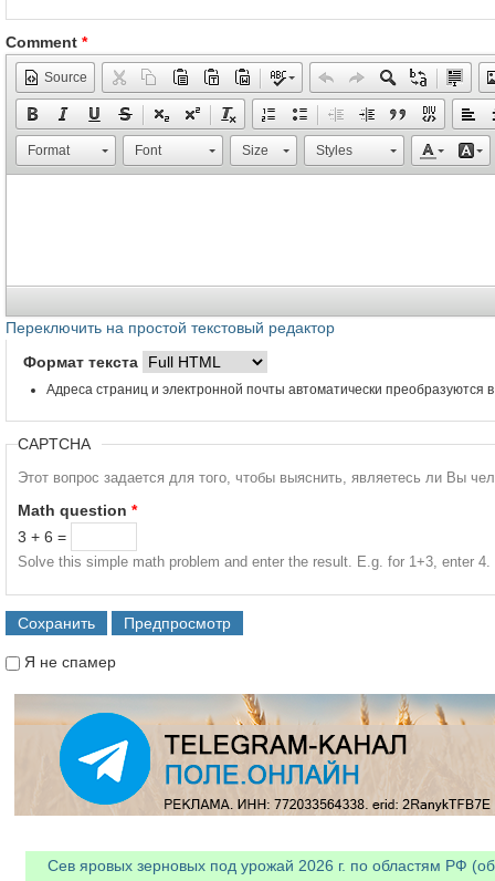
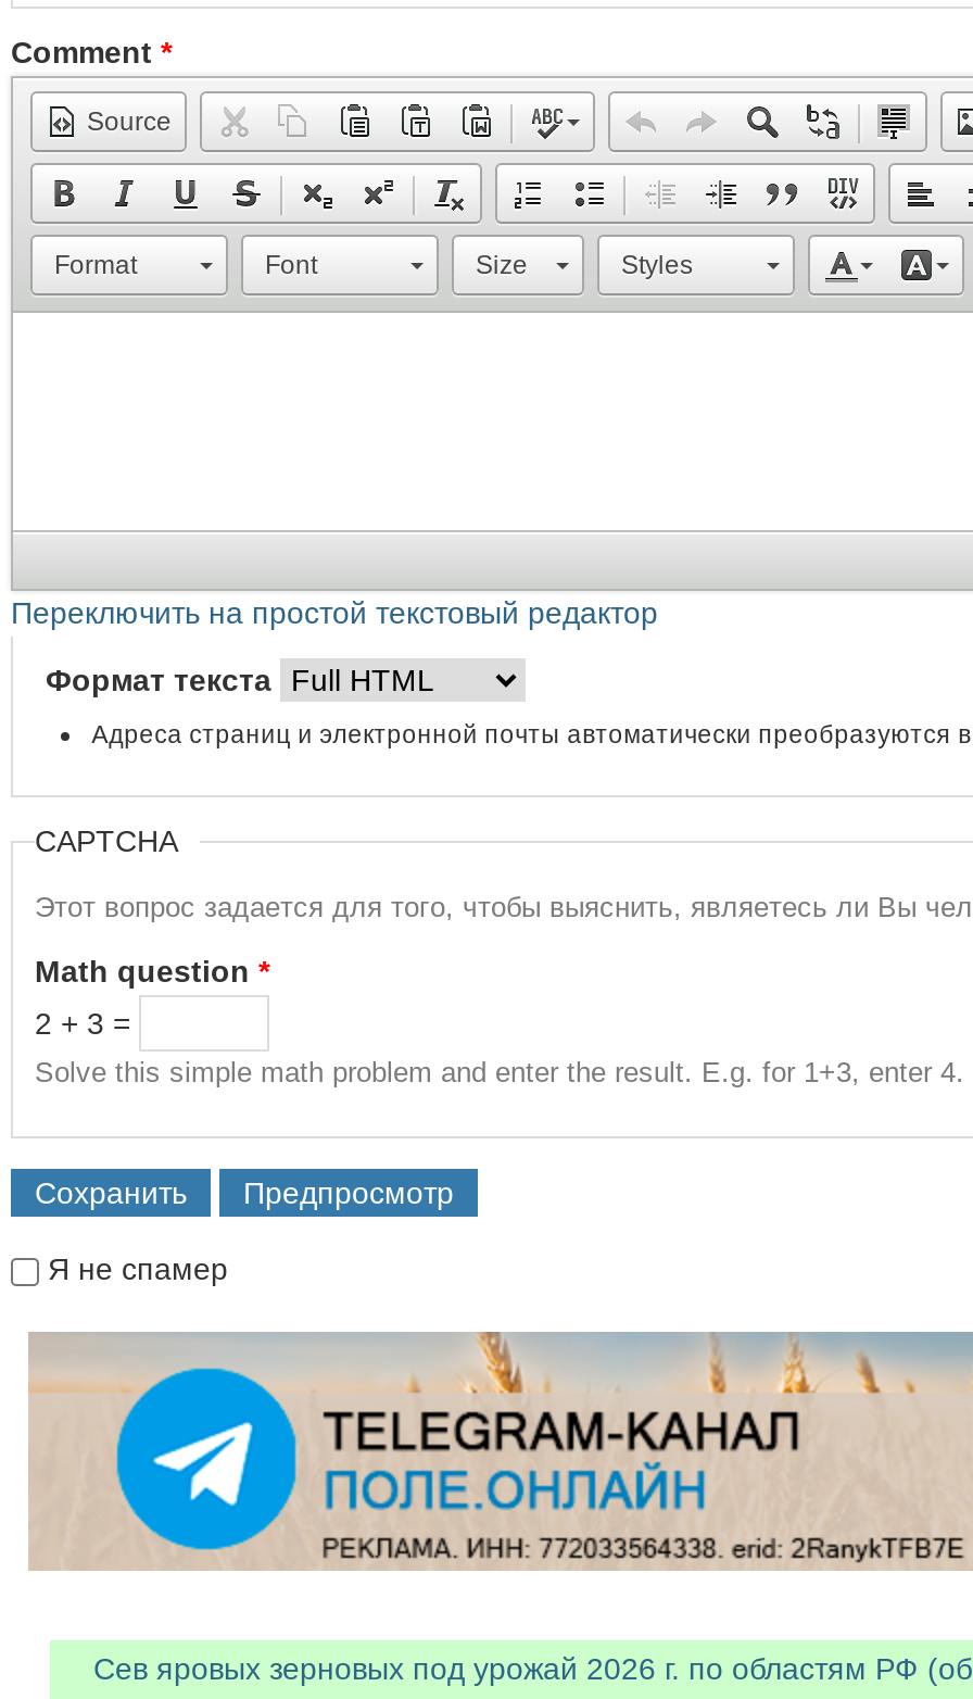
- 3 + 6 =
+ 2 + 3 =
